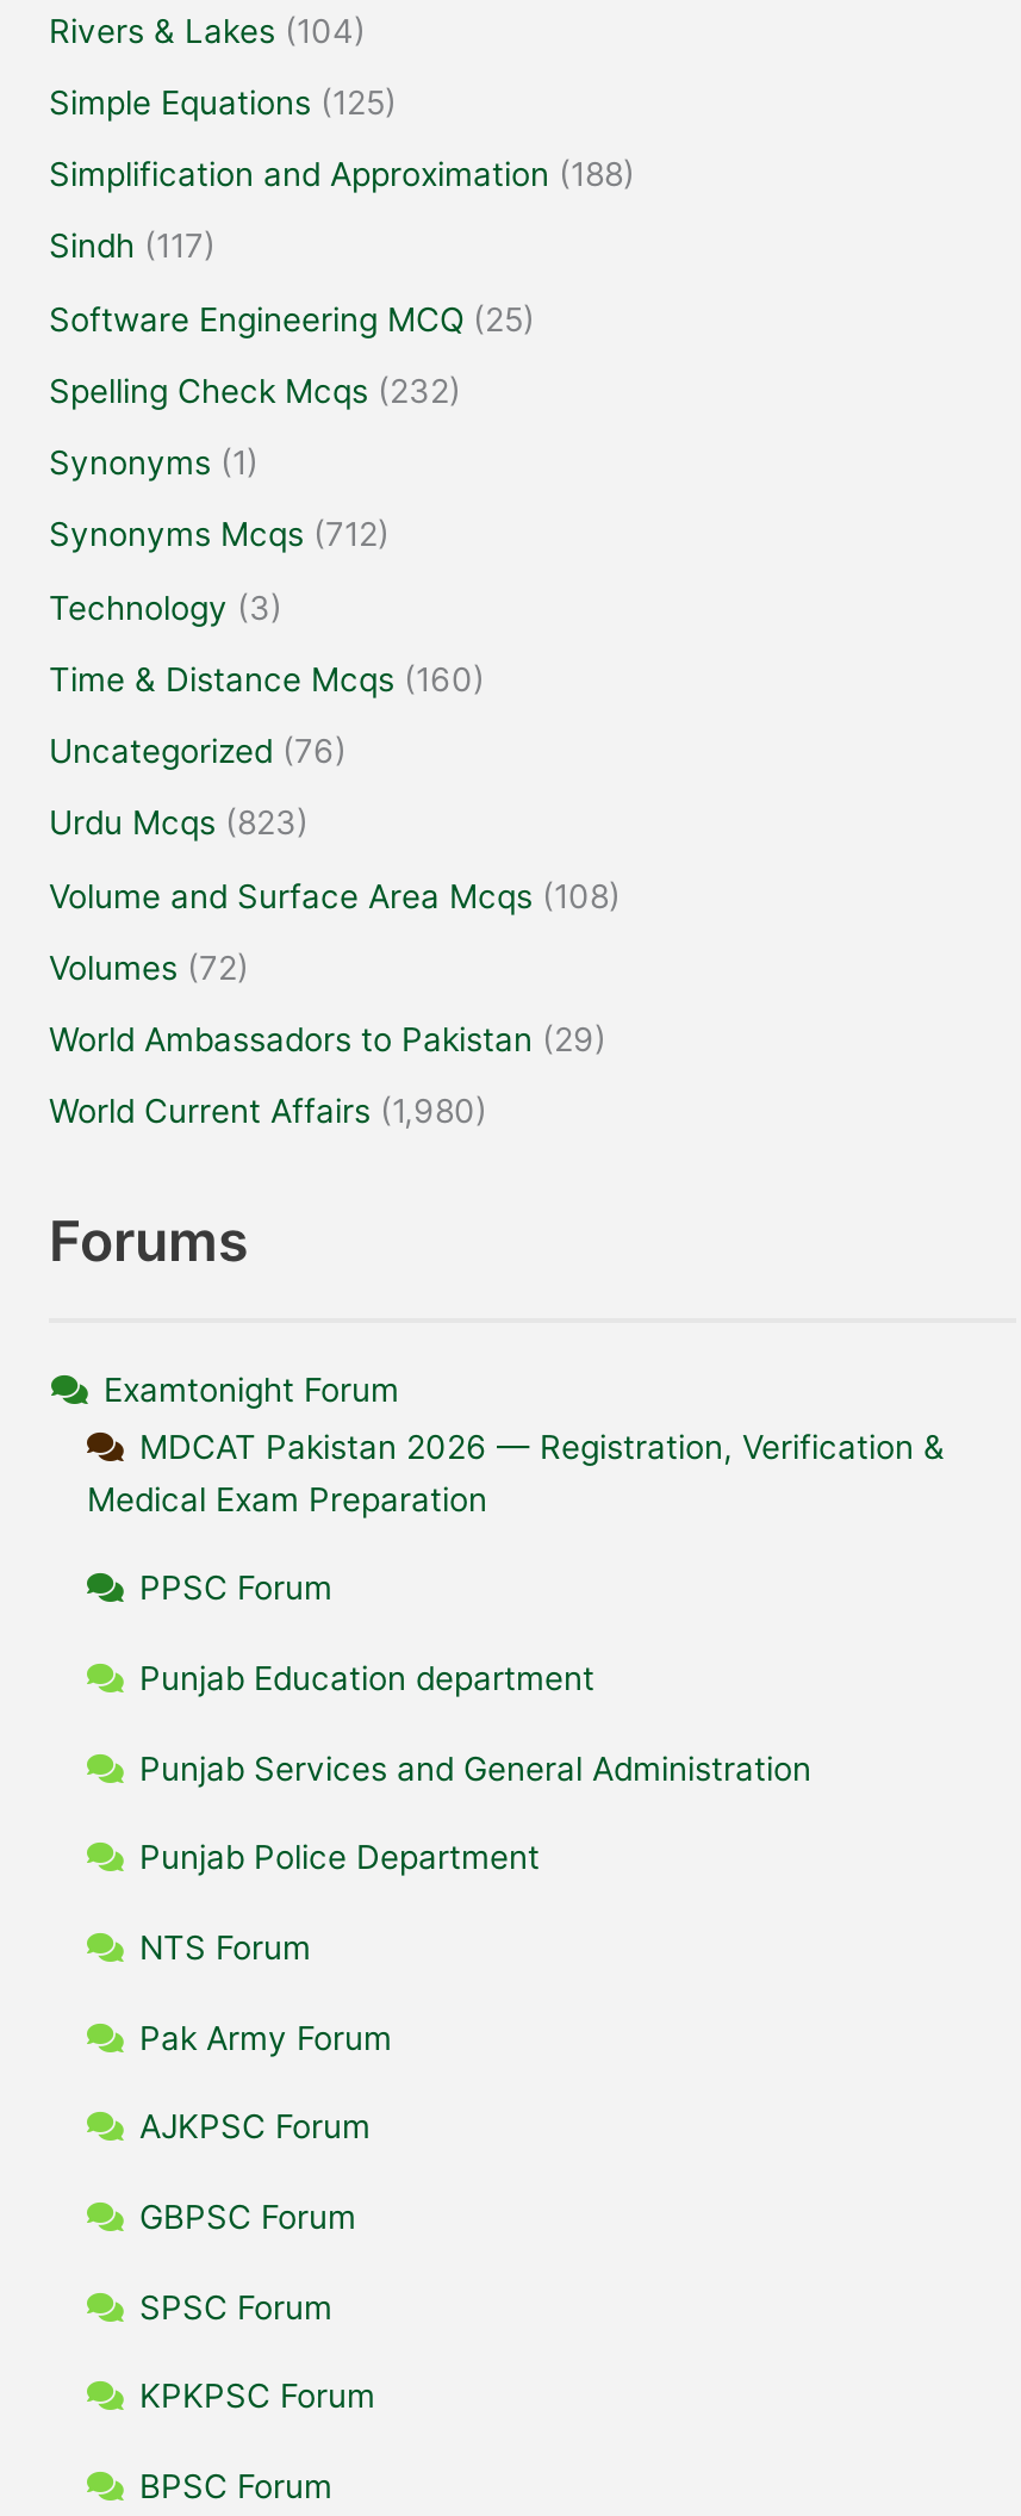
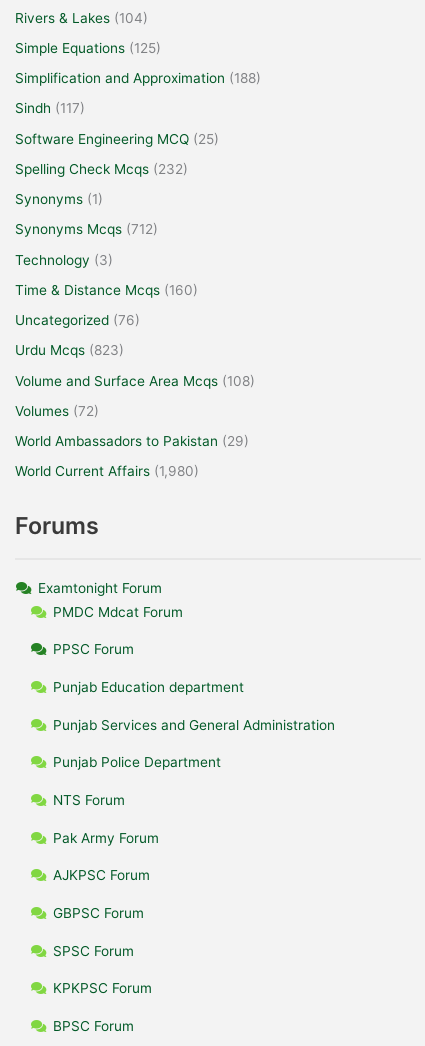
- MDCAT Pakistan 2026 — Registration, Verification &
- Medical Exam Preparation
+ PMDC Mdcat Forum
